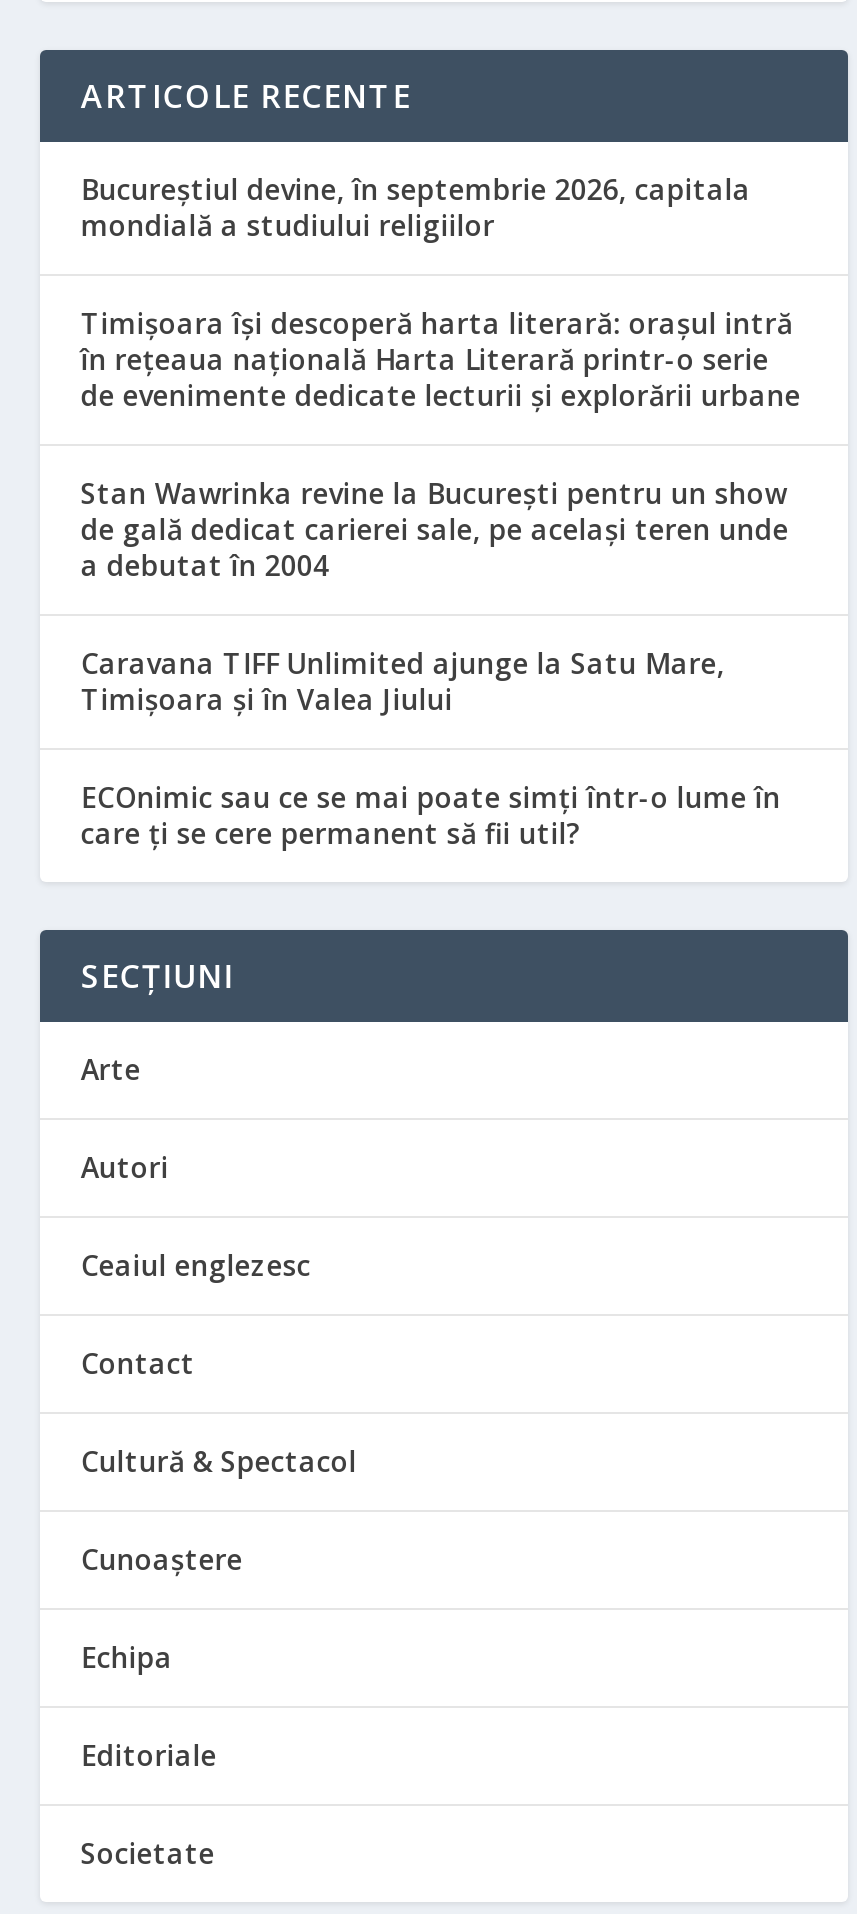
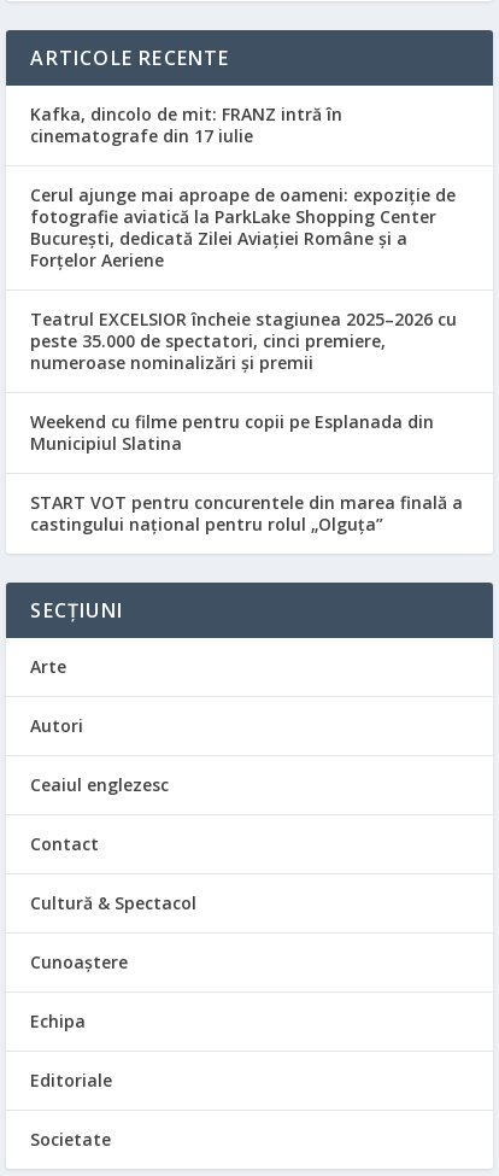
- Bucureștiul devine, în septembrie 2026, capitala
- mondială a studiului religiilor
+ Kafka, dincolo de mit: FRANZ intră în
+ cinematografe din 17 iulie

- Timișoara își descoperă harta literară: orașul intră
- în rețeaua națională Harta Literară printr-o serie
- de evenimente dedicate lecturii și explorării urbane
+ Cerul ajunge mai aproape de oameni: expoziție de
+ fotografie aviatică la ParkLake Shopping Center
+ București, dedicată Zilei Aviației Române și a
+ Forțelor Aeriene

- Stan Wawrinka revine la București pentru un show
- de gală dedicat carierei sale, pe același teren unde
- a debutat în 2004
+ Teatrul EXCELSIOR încheie stagiunea 2025–2026 cu
+ peste 35.000 de spectatori, cinci premiere,
+ numeroase nominalizări și premii

- Caravana TIFF Unlimited ajunge la Satu Mare,
- Timișoara și în Valea Jiului
+ Weekend cu filme pentru copii pe Esplanada din
+ Municipiul Slatina

- ECOnimic sau ce se mai poate simți într-o lume în
- care ți se cere permanent să fii util?
+ START VOT pentru concurentele din marea finală a
+ castingului național pentru rolul „Olguța”
